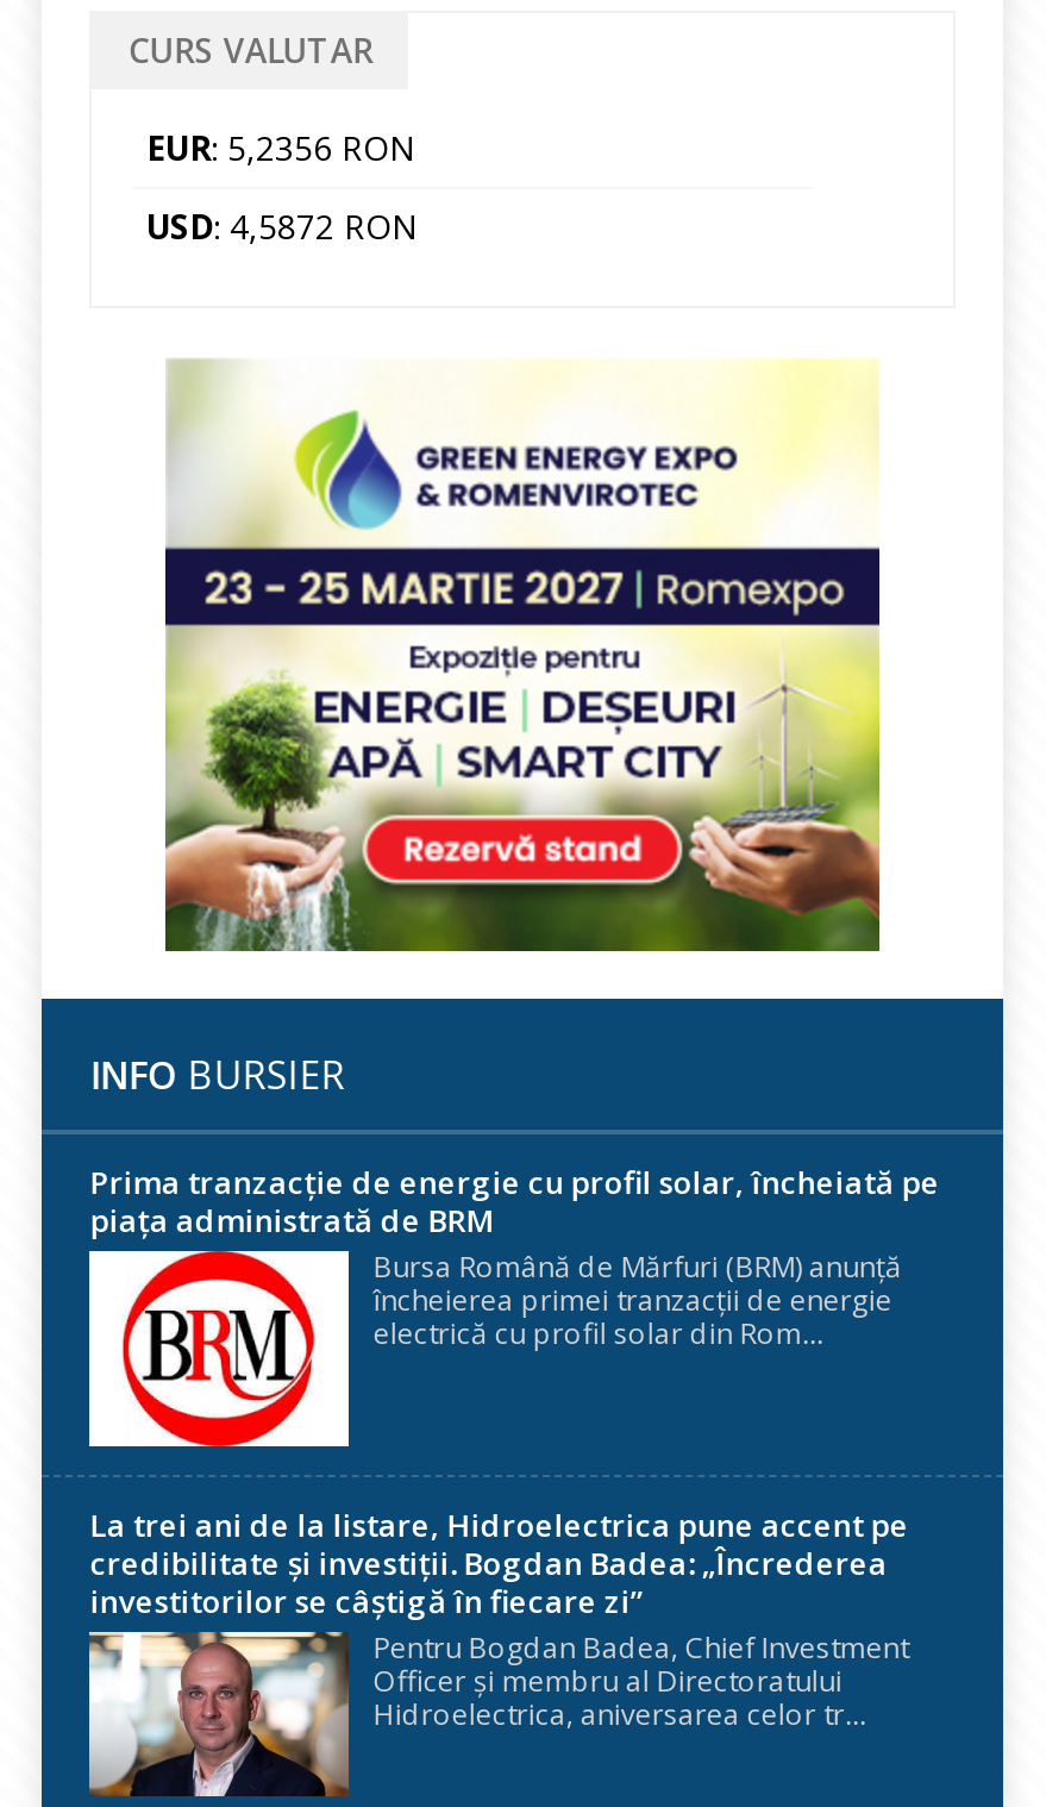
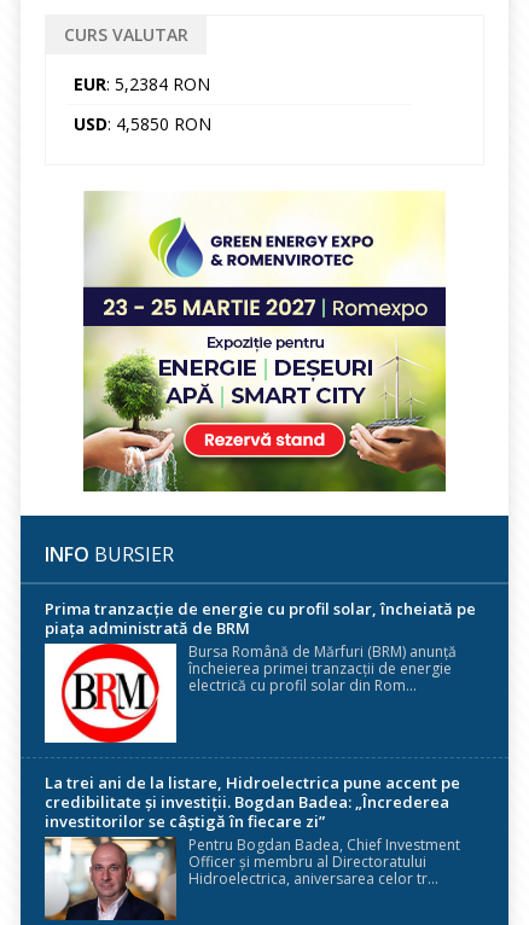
- EUR: 5,2356 RON
+ EUR: 5,2384 RON

- USD: 4,5872 RON
+ USD: 4,5850 RON
